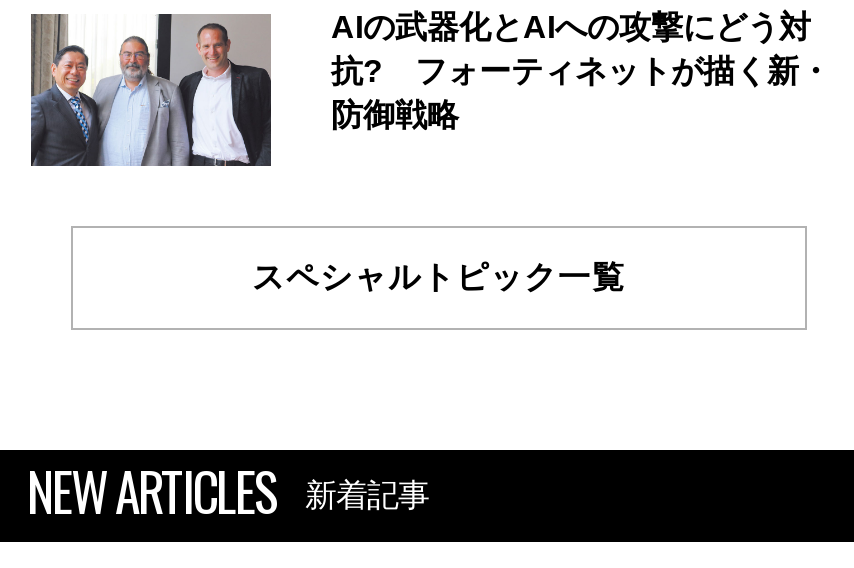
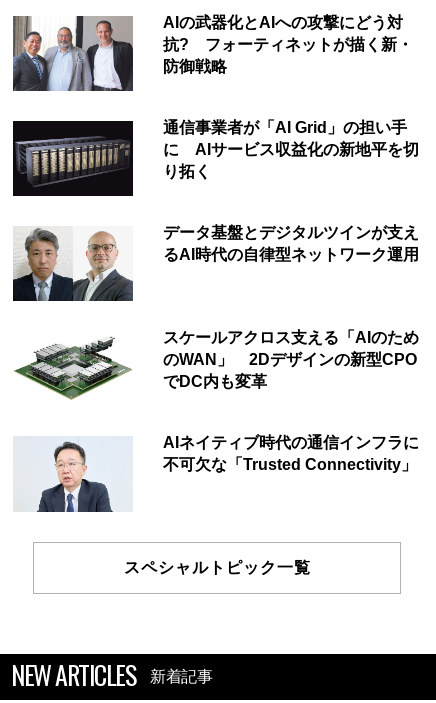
+ [image]
+ 通信事業者が「AI Grid」の担い手
+ に AIサービス収益化の新地平を切
+ り拓く

+ [image]
+ データ基盤とデジタルツインが支え
+ るAI時代の自律型ネットワーク運用

+ [image]
+ スケールアクロス支える「AIのため
+ のWAN」 2Dデザインの新型CPO
+ でDC内も変革

+ [image]

+ AIネイティブ時代の通信インフラに
+ 不可欠な「Trusted Connectivity」
